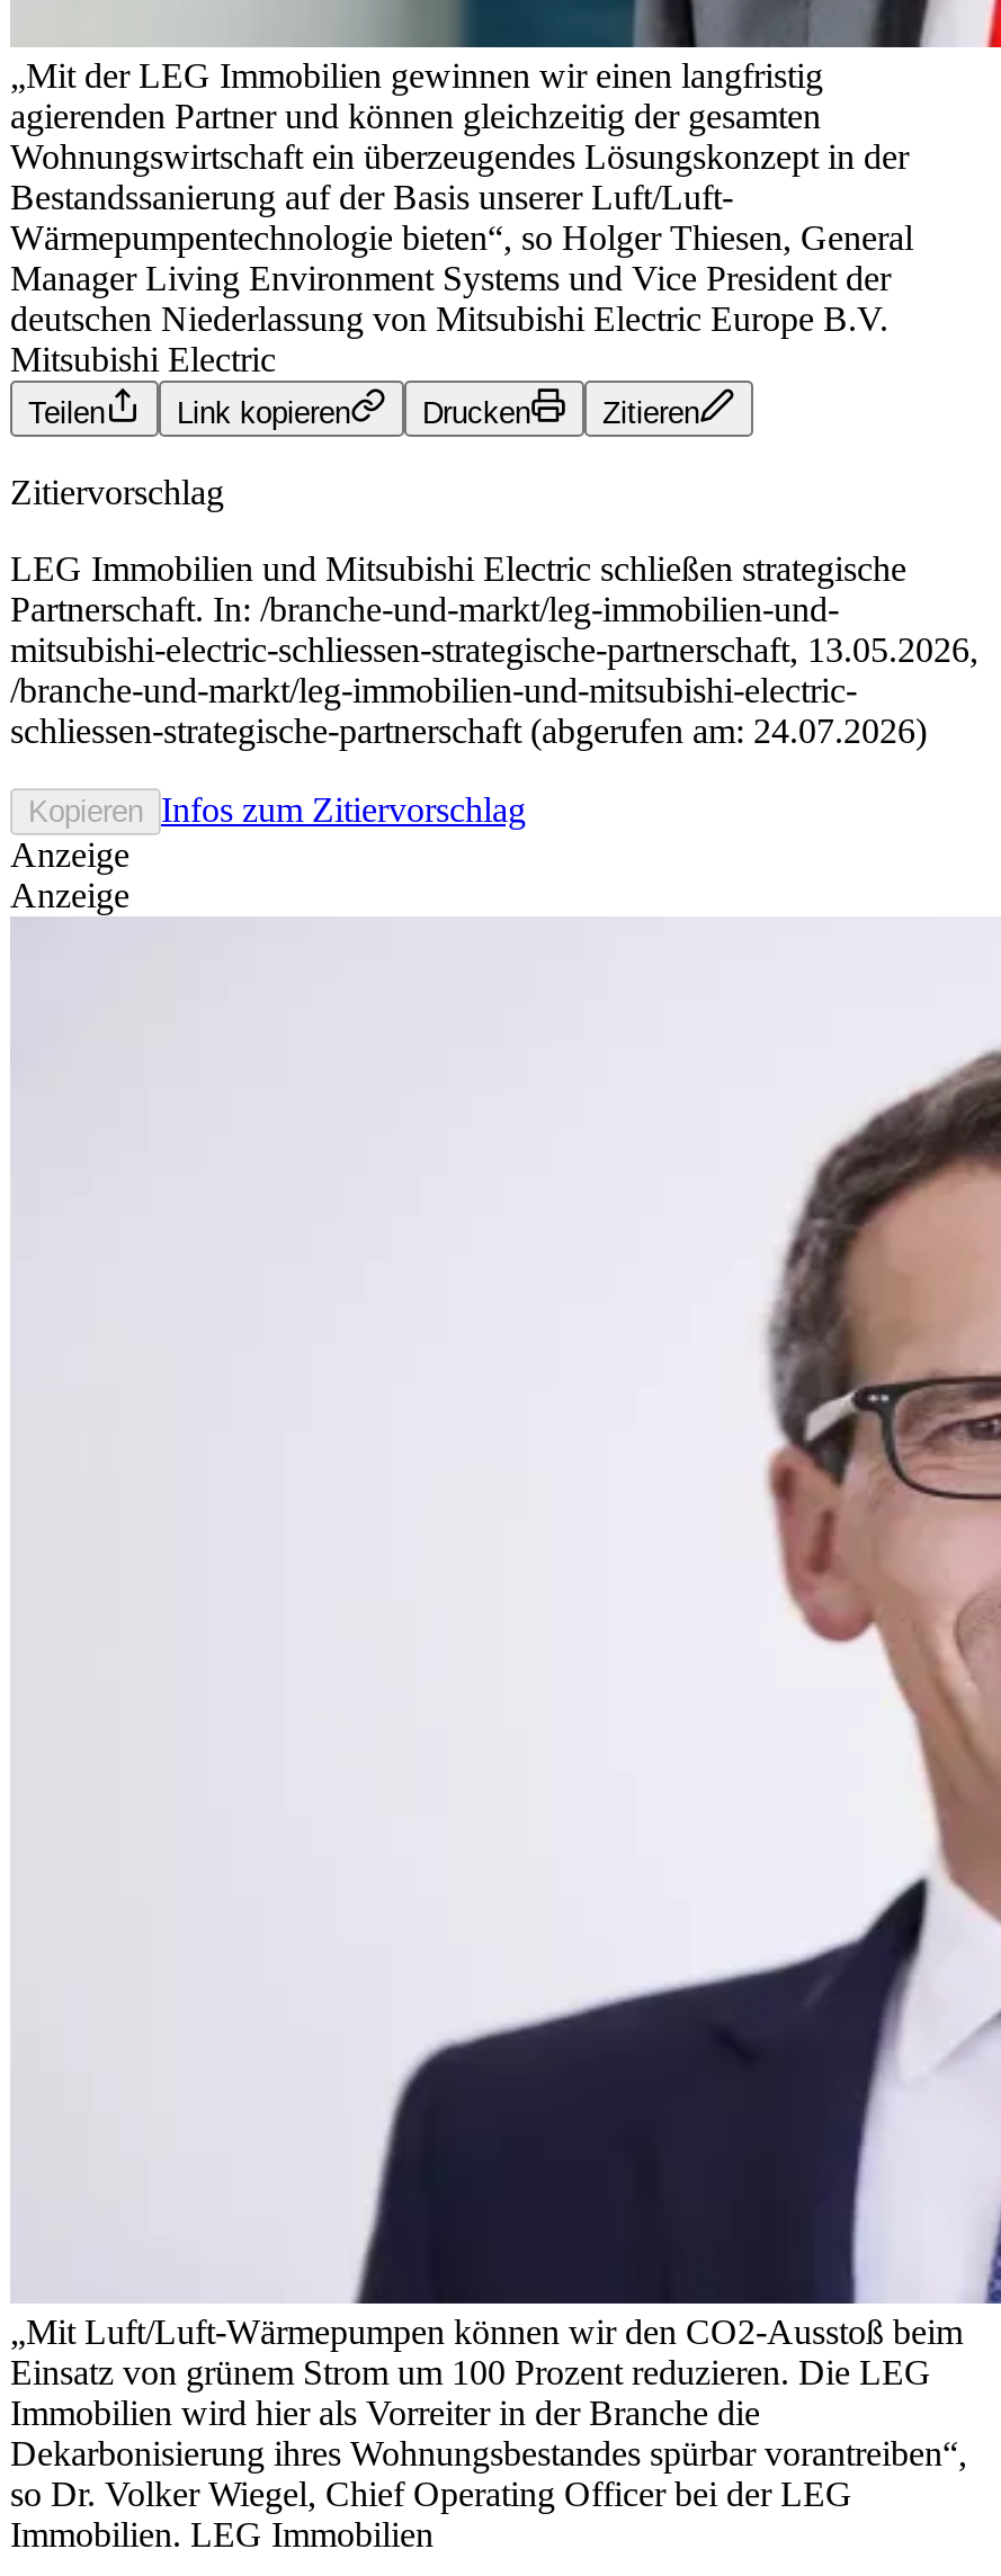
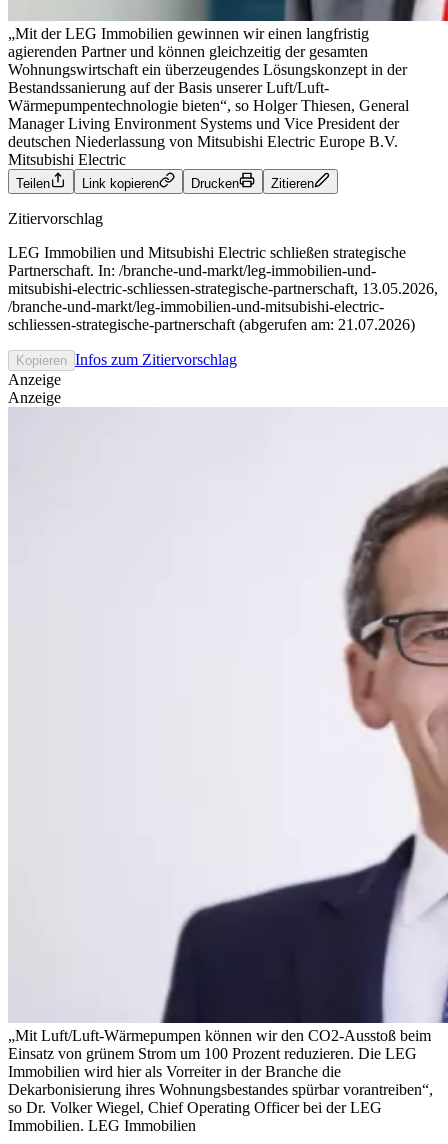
- schliessen-strategische-partnerschaft (abgerufen am: 24.07.2026)
+ schliessen-strategische-partnerschaft (abgerufen am: 21.07.2026)
